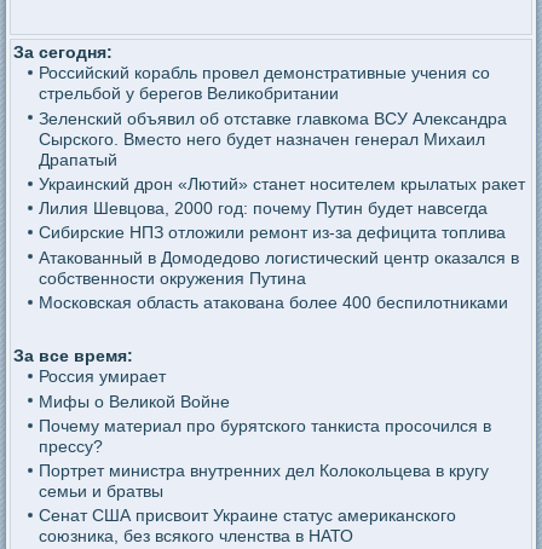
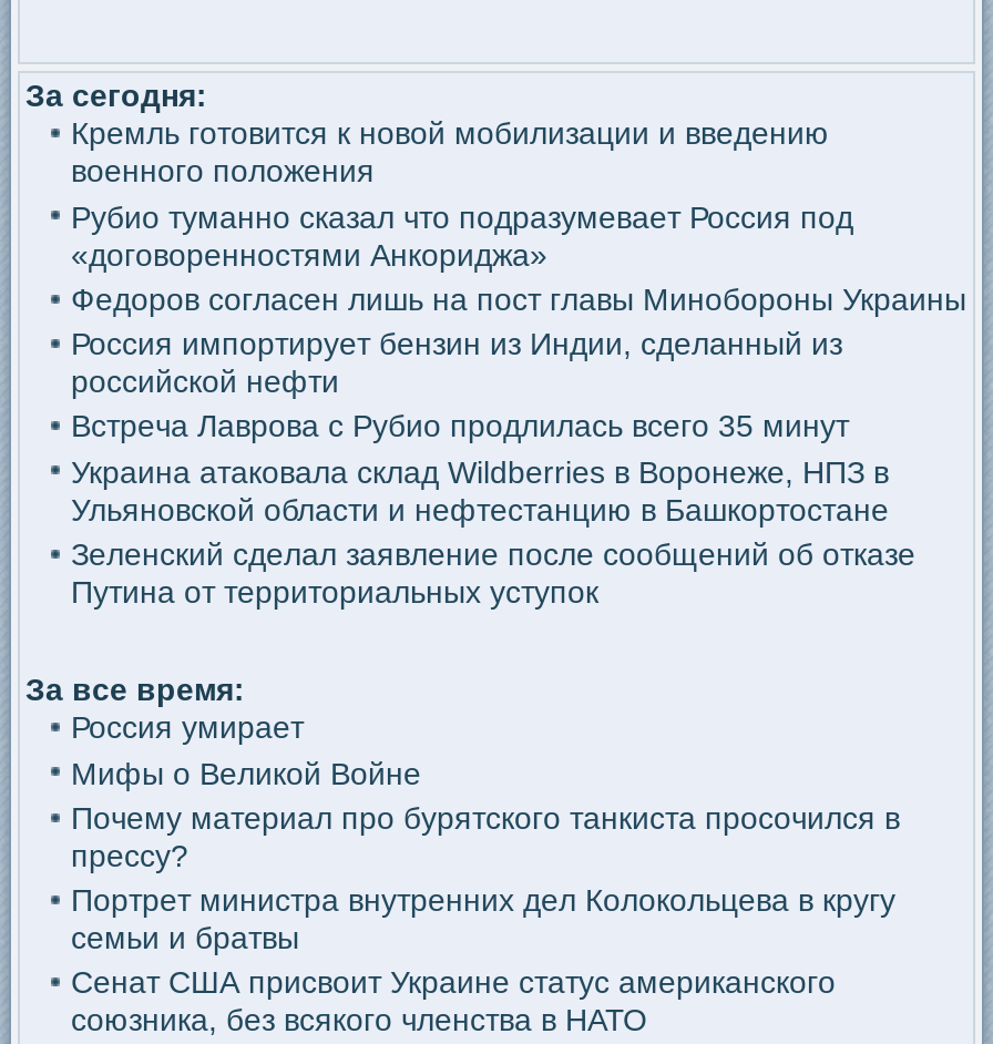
- Российский корабль провел демонстративные учения со
- стрельбой у берегов Великобритании
- Зеленский объявил об отставке главкома ВСУ Александра
- Сырского. Вместо него будет назначен генерал Михаил
- Драпатый
- Украинский дрон «Лютий» станет носителем крылатых ракет
- Лилия Шевцова, 2000 год: почему Путин будет навсегда
- Сибирские НПЗ отложили ремонт из-за дефицита топлива
- Атакованный в Домодедово логистический центр оказался в
- собственности окружения Путина
- Московская область атакована более 400 беспилотниками
+ Кремль готовится к новой мобилизации и введению
+ военного положения
+ Рубио туманно сказал что подразумевает Россия под
+ «договоренностями Анкориджа»
+ Федоров согласен лишь на пост главы Минобороны Украины
+ Россия импортирует бензин из Индии, сделанный из
+ российской нефти
+ Встреча Лаврова с Рубио продлилась всего 35 минут
+ Украина атаковала склад Wildberries в Воронеже, НПЗ в
+ Ульяновской области и нефтестанцию в Башкортостане
+ Зеленский сделал заявление после сообщений об отказе
+ Путина от территориальных уступок
